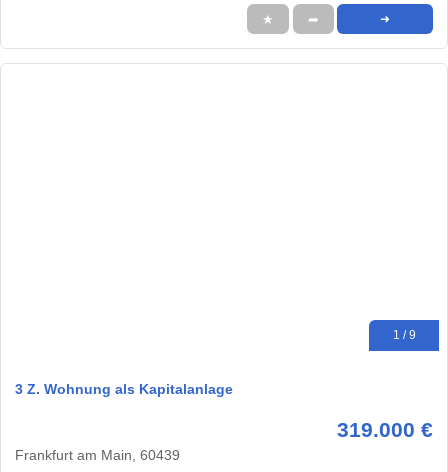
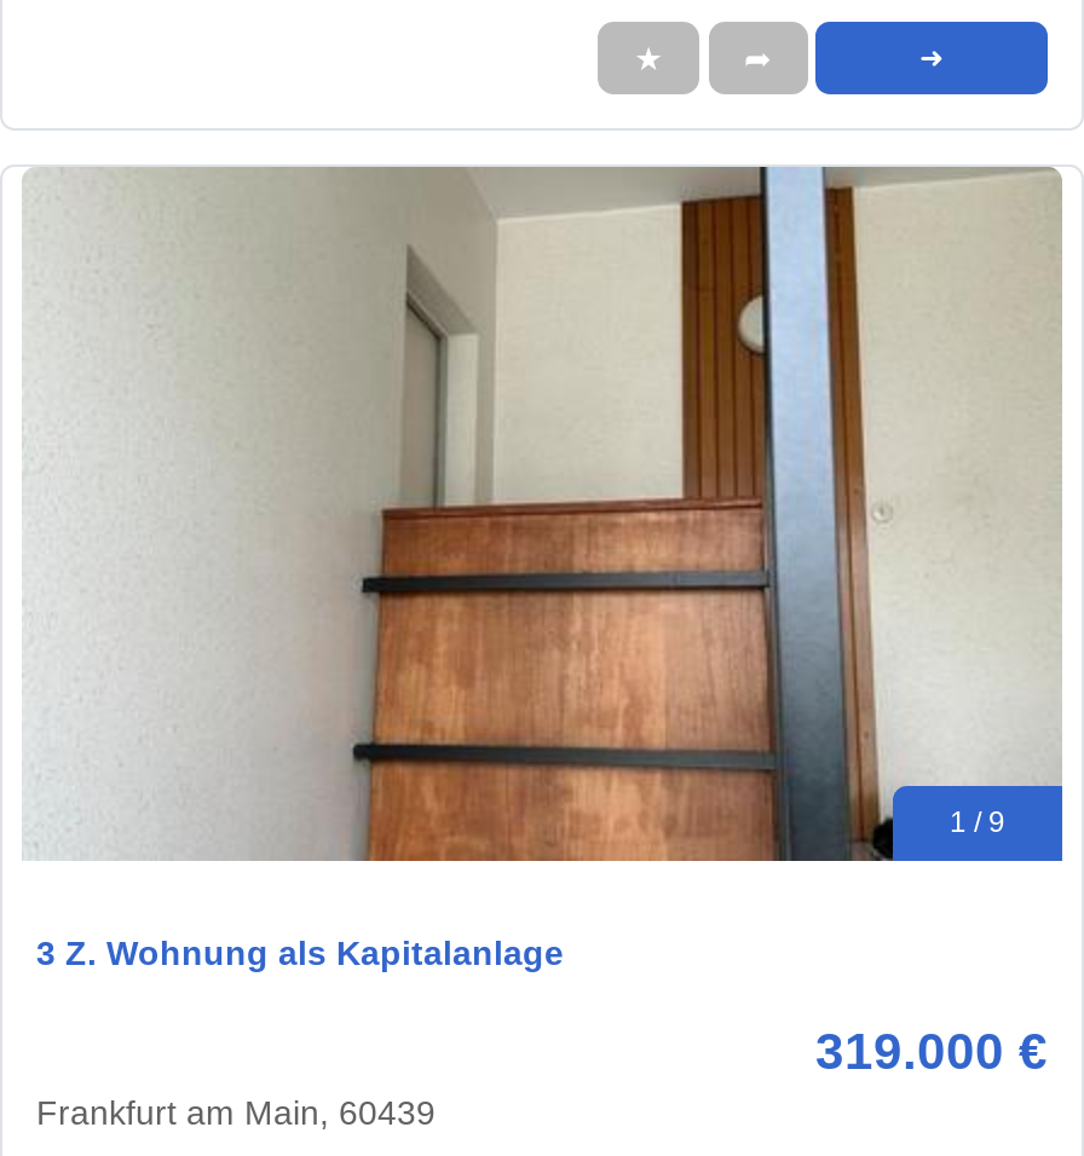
+ [image]
